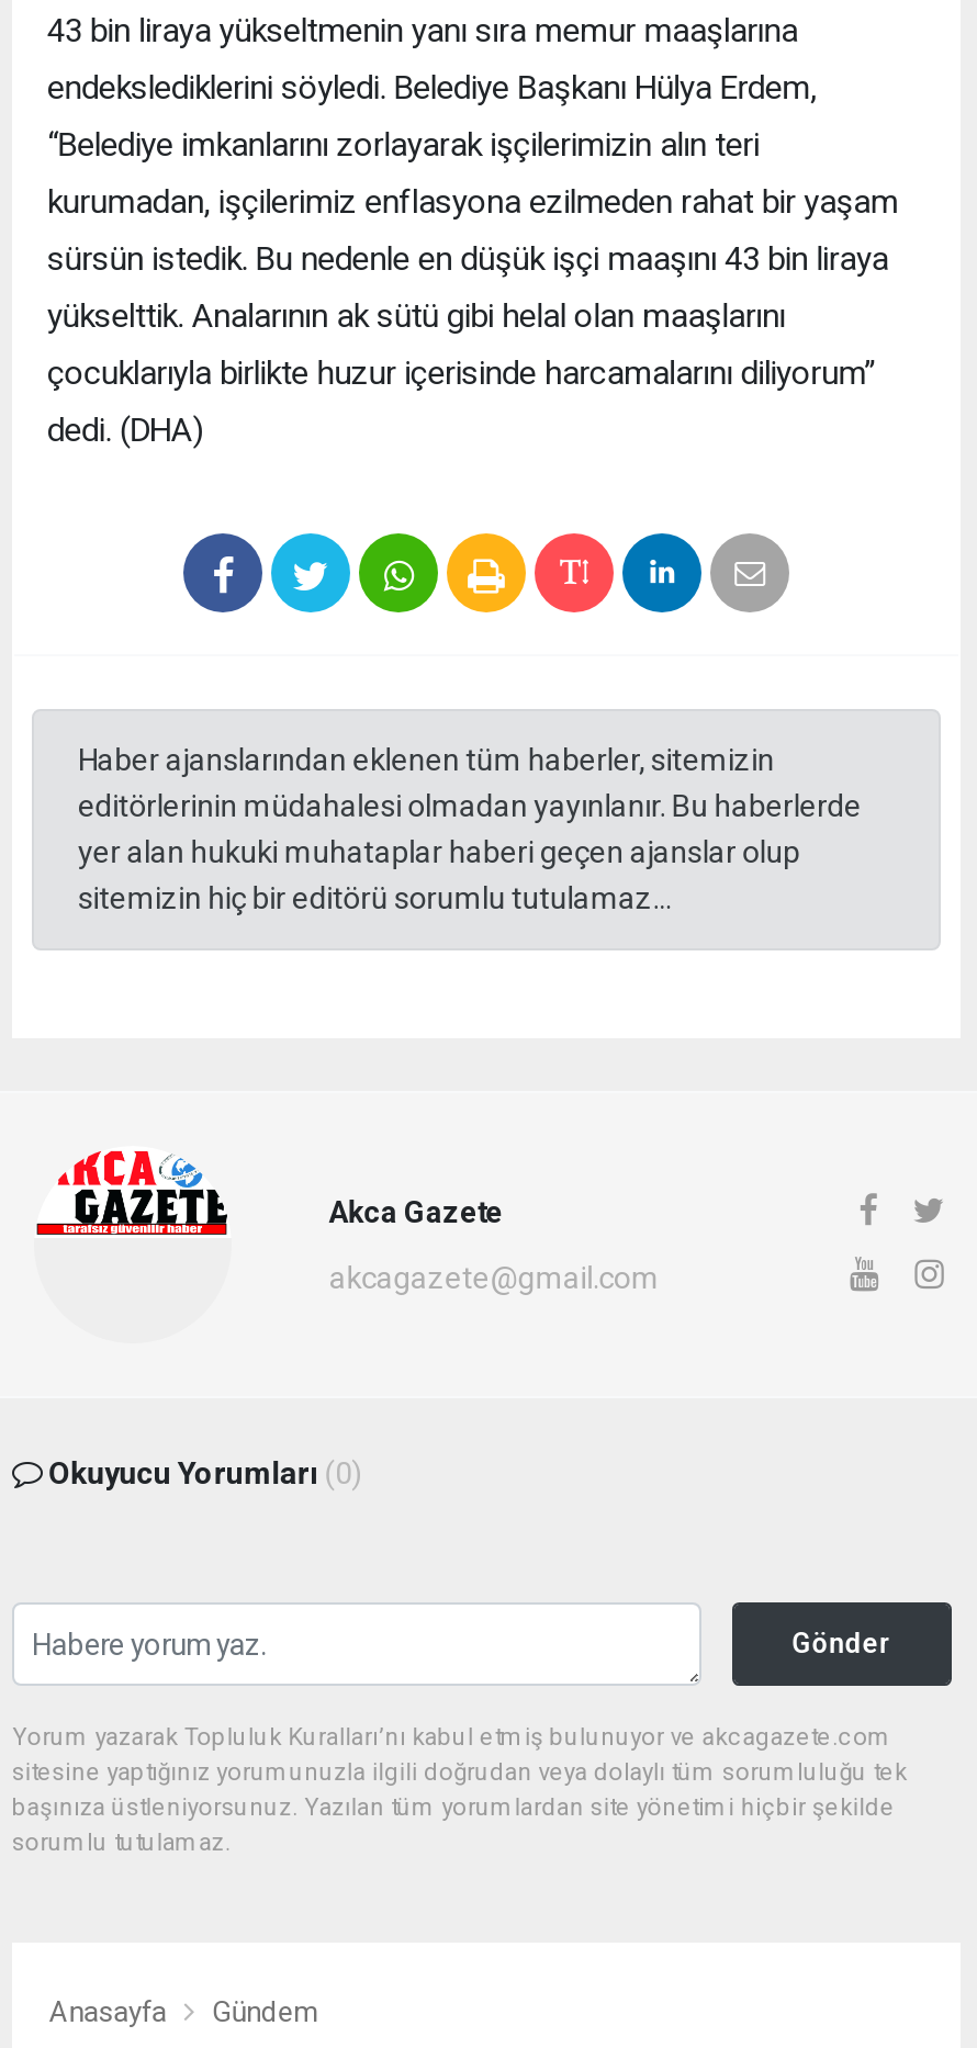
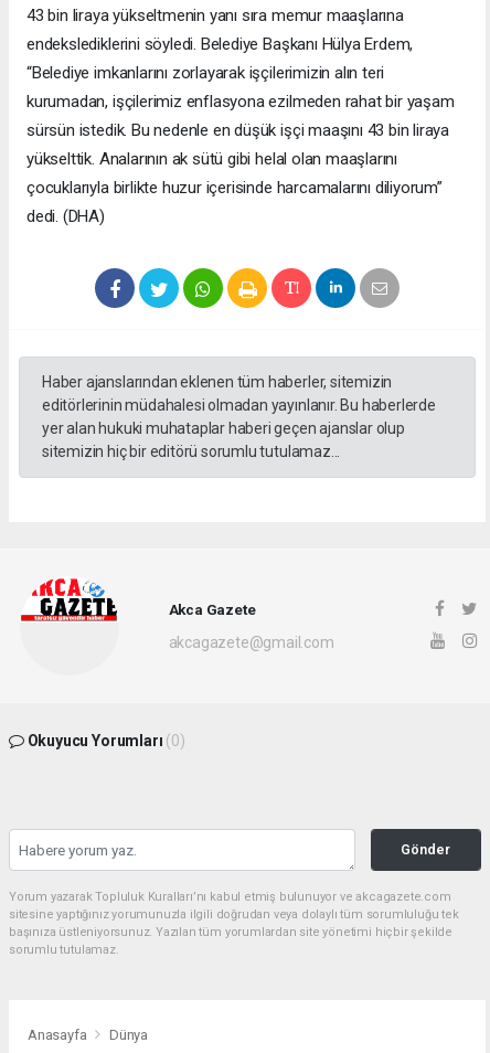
- Gündem
+ Dünya
